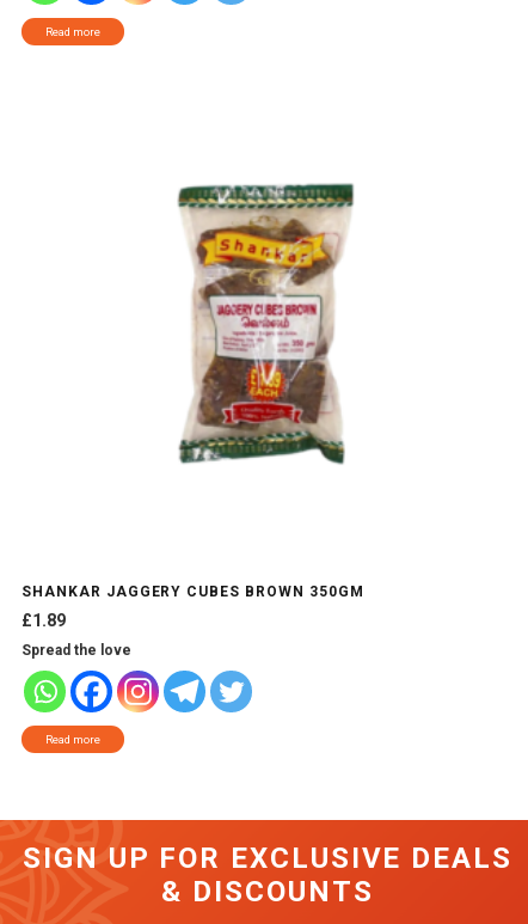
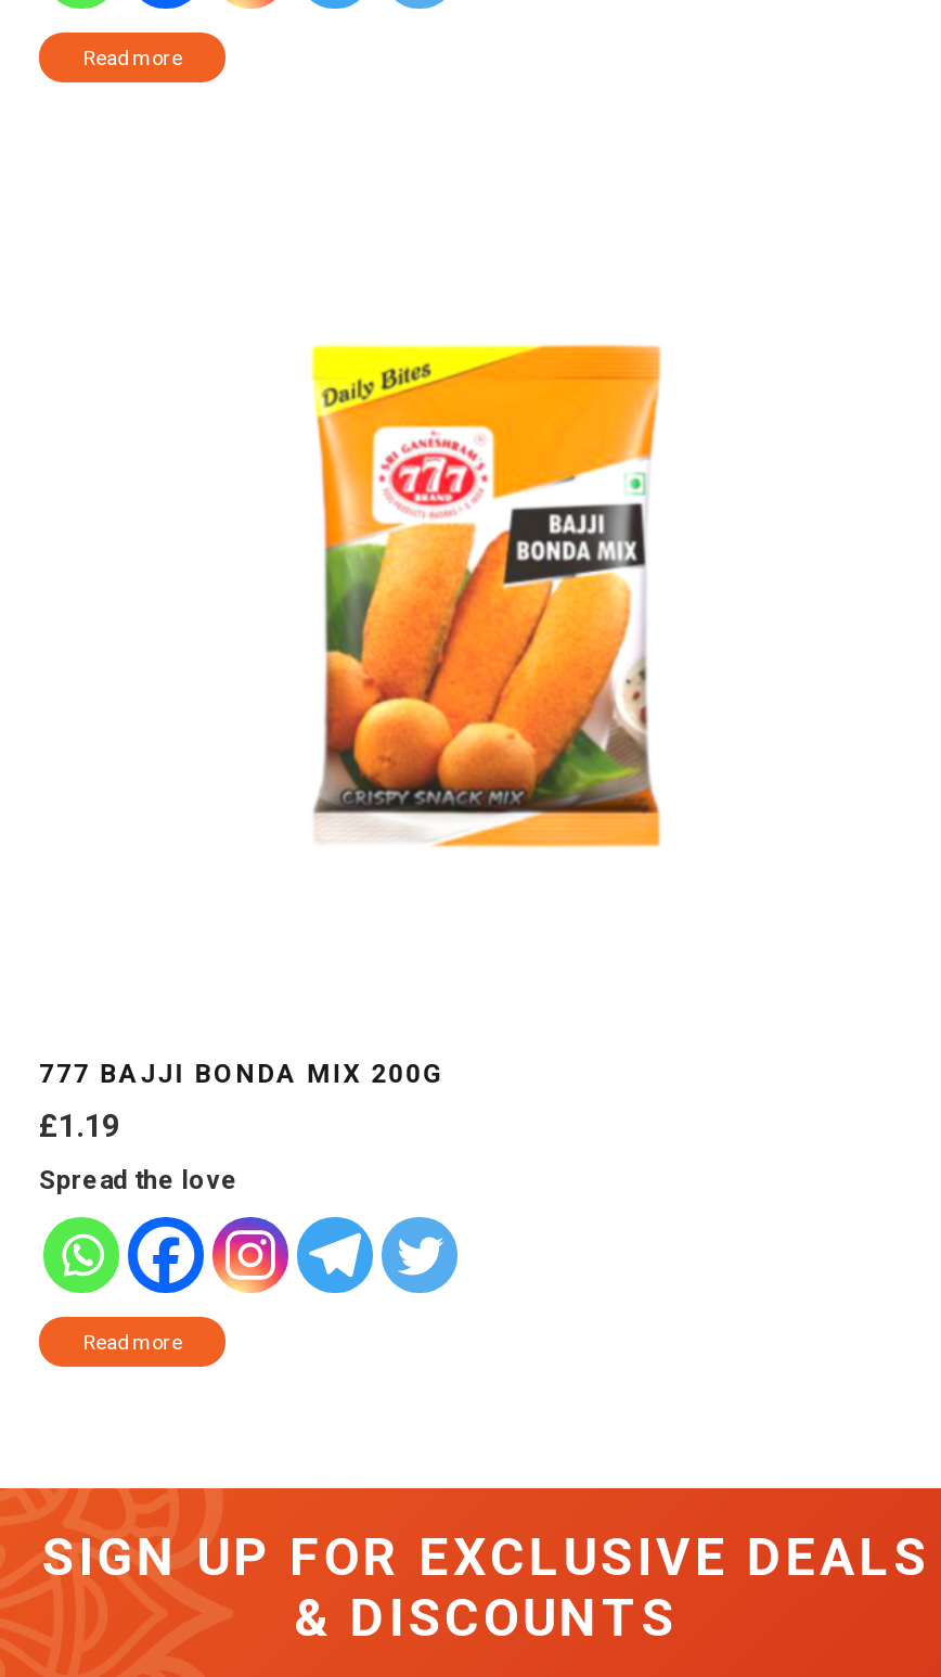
- [image]
+ [image]

- SHANKAR JAGGERY CUBES BROWN 350GM
+ 777 BAJJI BONDA MIX 200G

- £1.89
+ £1.19
